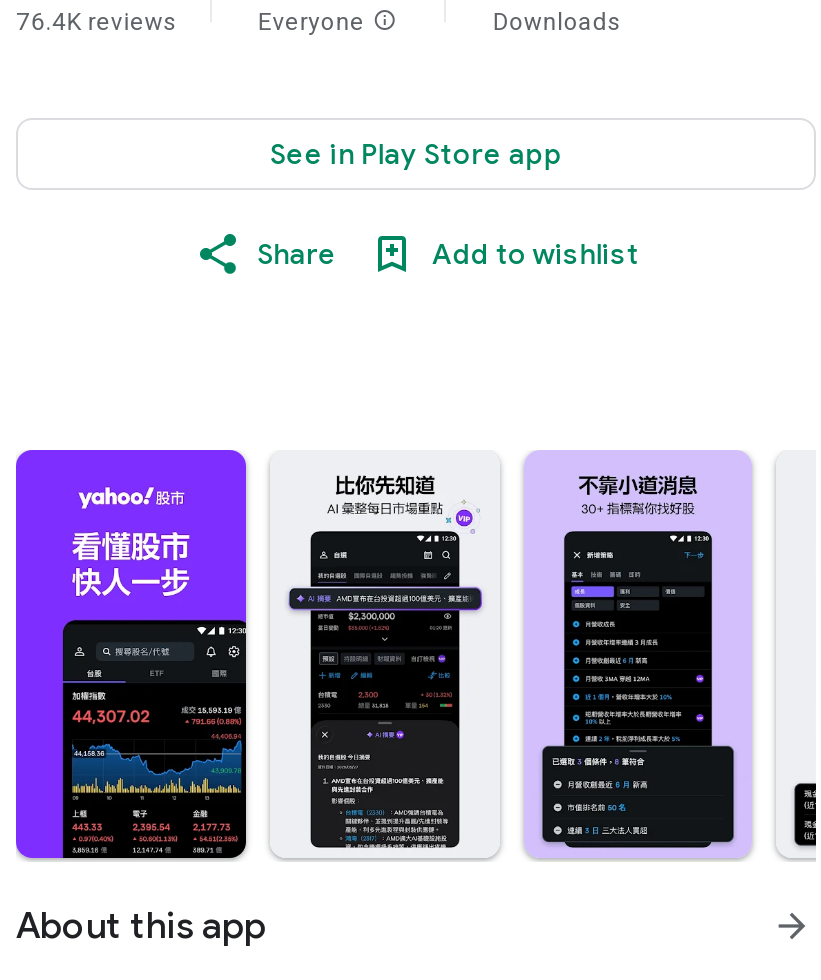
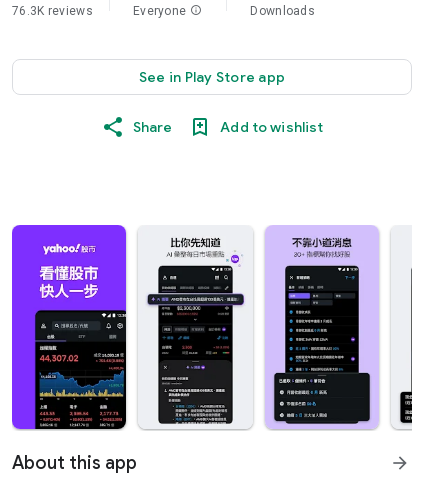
- 76.4K reviews
+ 76.3K reviews
